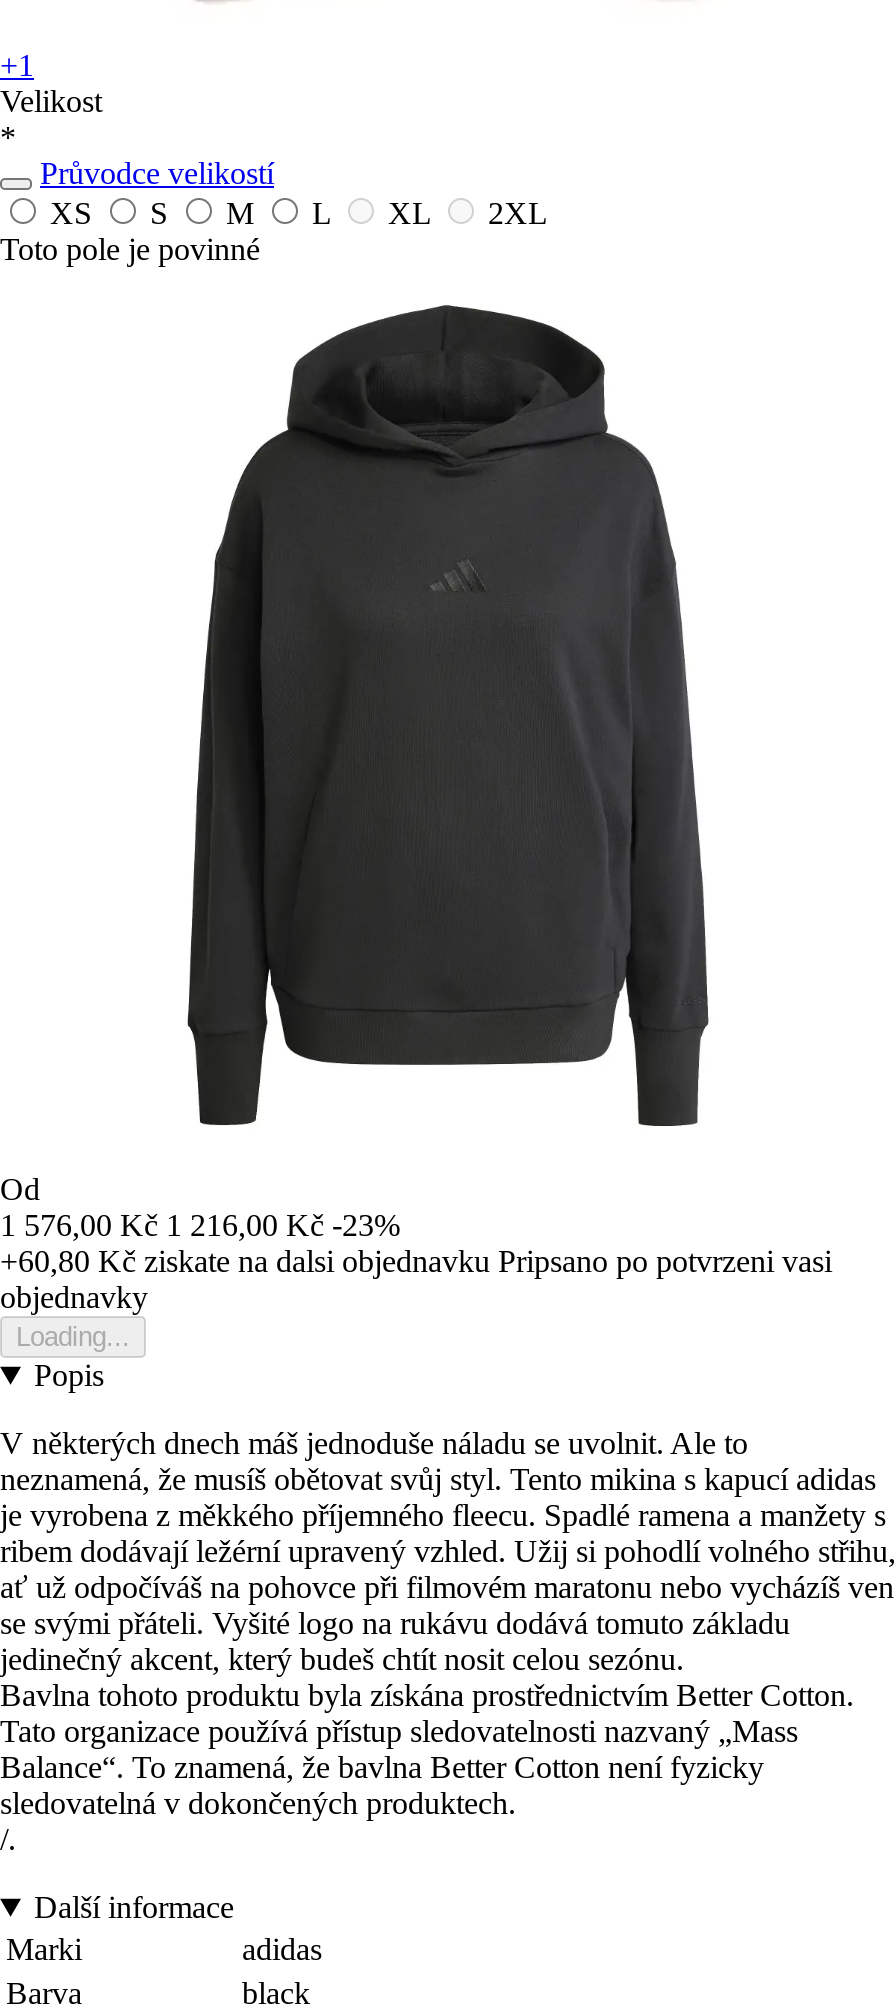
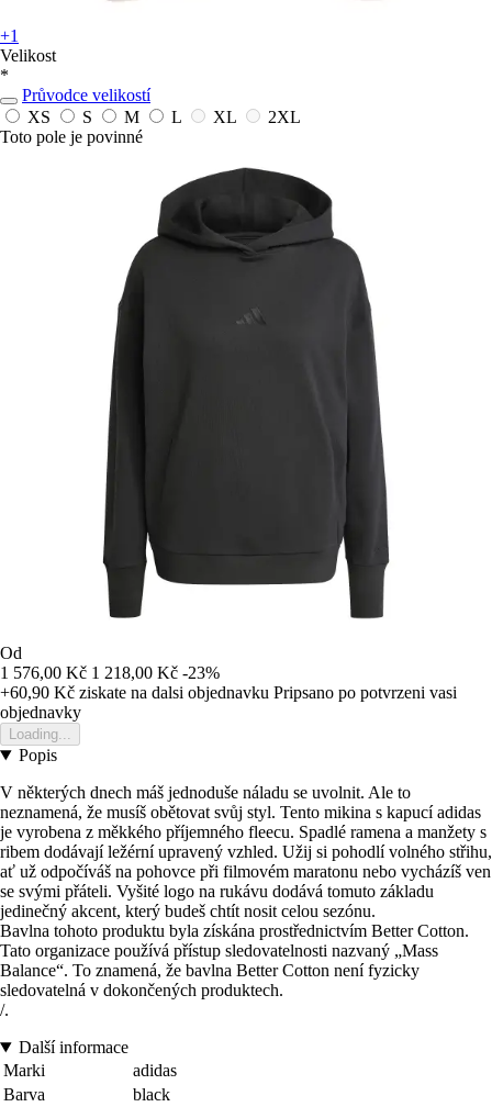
- 1 576,00 Kč 1 216,00 Kč -23%
+ 1 576,00 Kč 1 218,00 Kč -23%

- +60,80 Kč ziskate na dalsi objednavku Pripsano po potvrzeni vasi
+ +60,90 Kč ziskate na dalsi objednavku Pripsano po potvrzeni vasi
